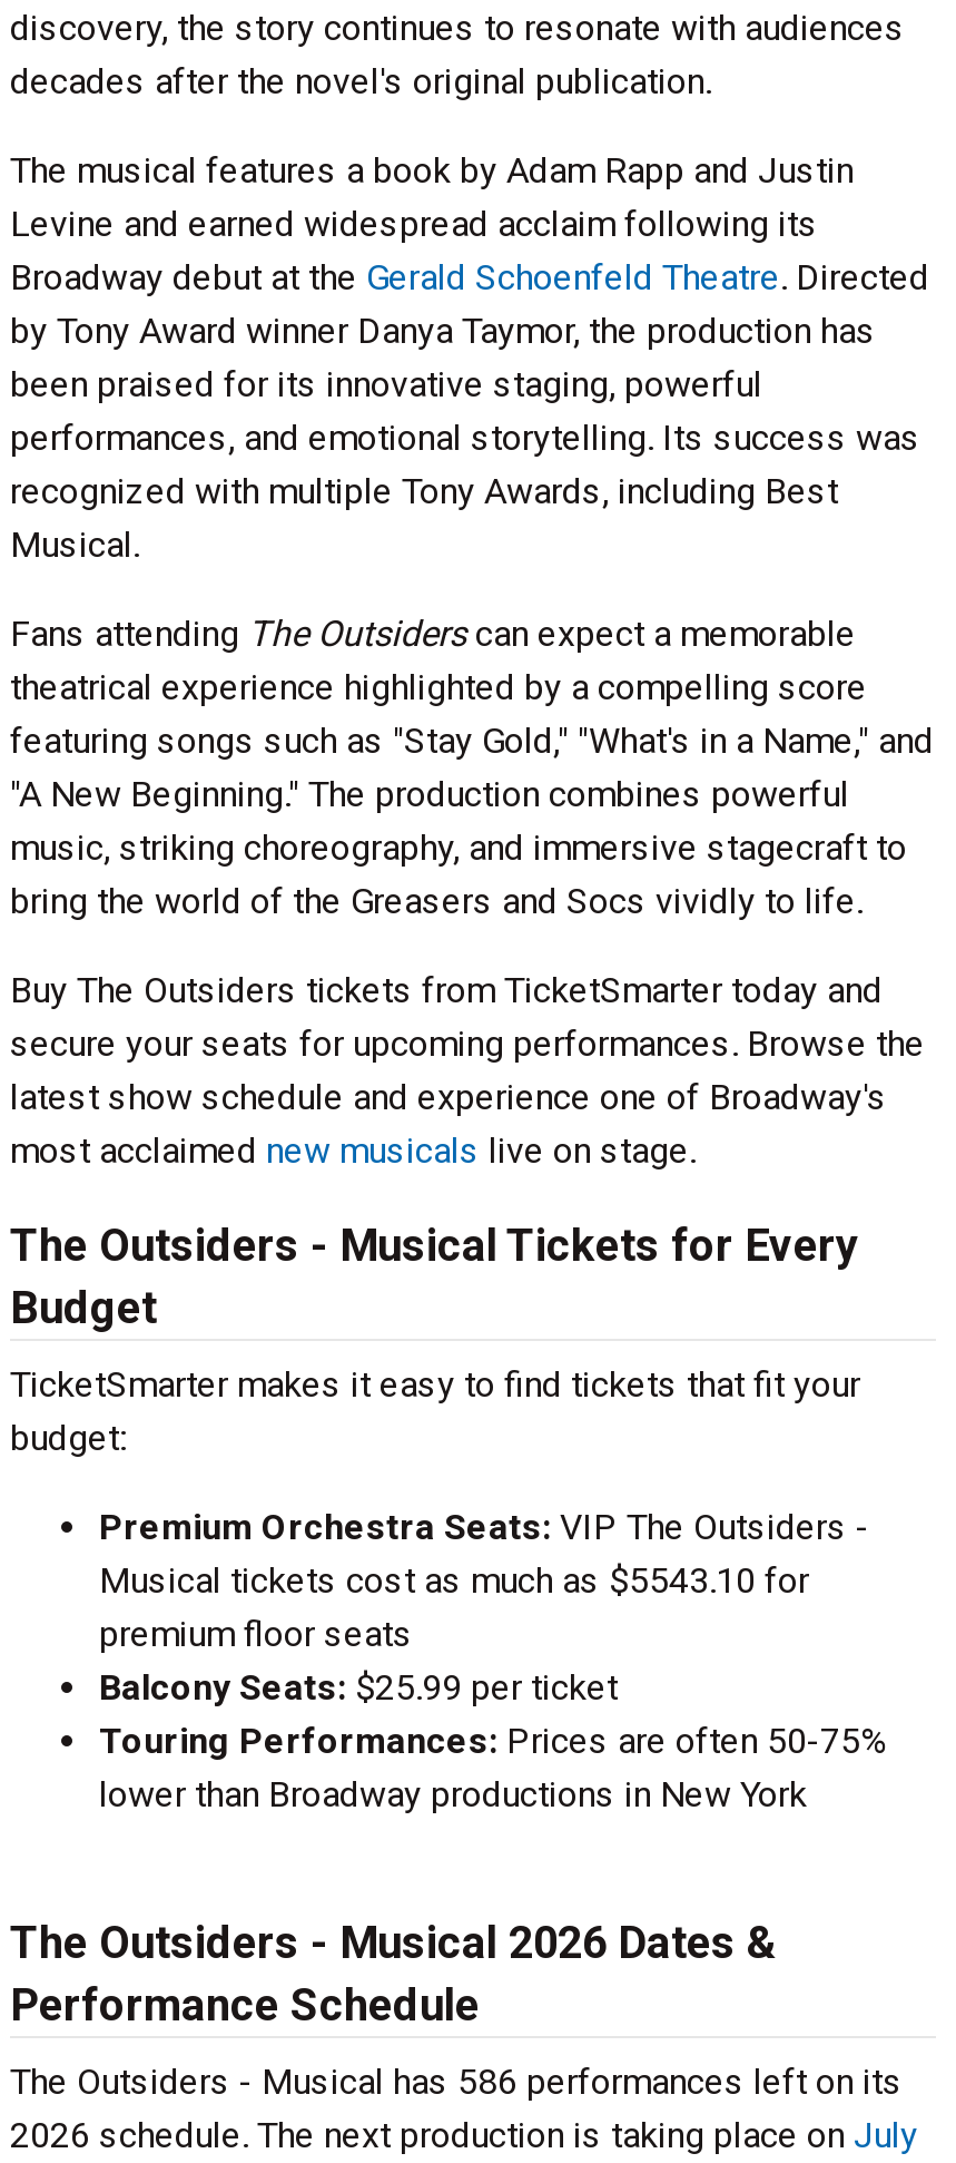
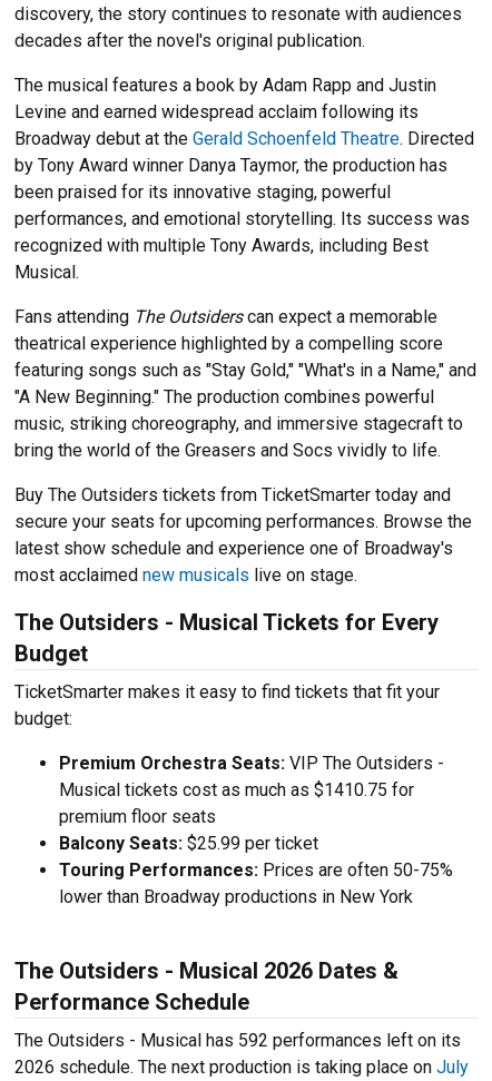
- Musical tickets cost as much as $5543.10 for
+ Musical tickets cost as much as $1410.75 for

- The Outsiders - Musical has 586 performances left on its
+ The Outsiders - Musical has 592 performances left on its
